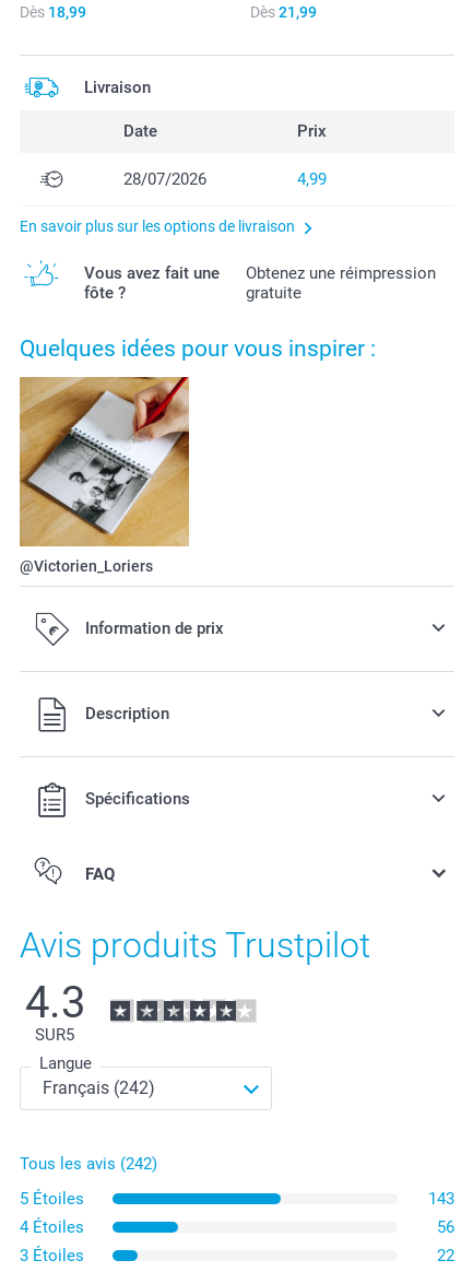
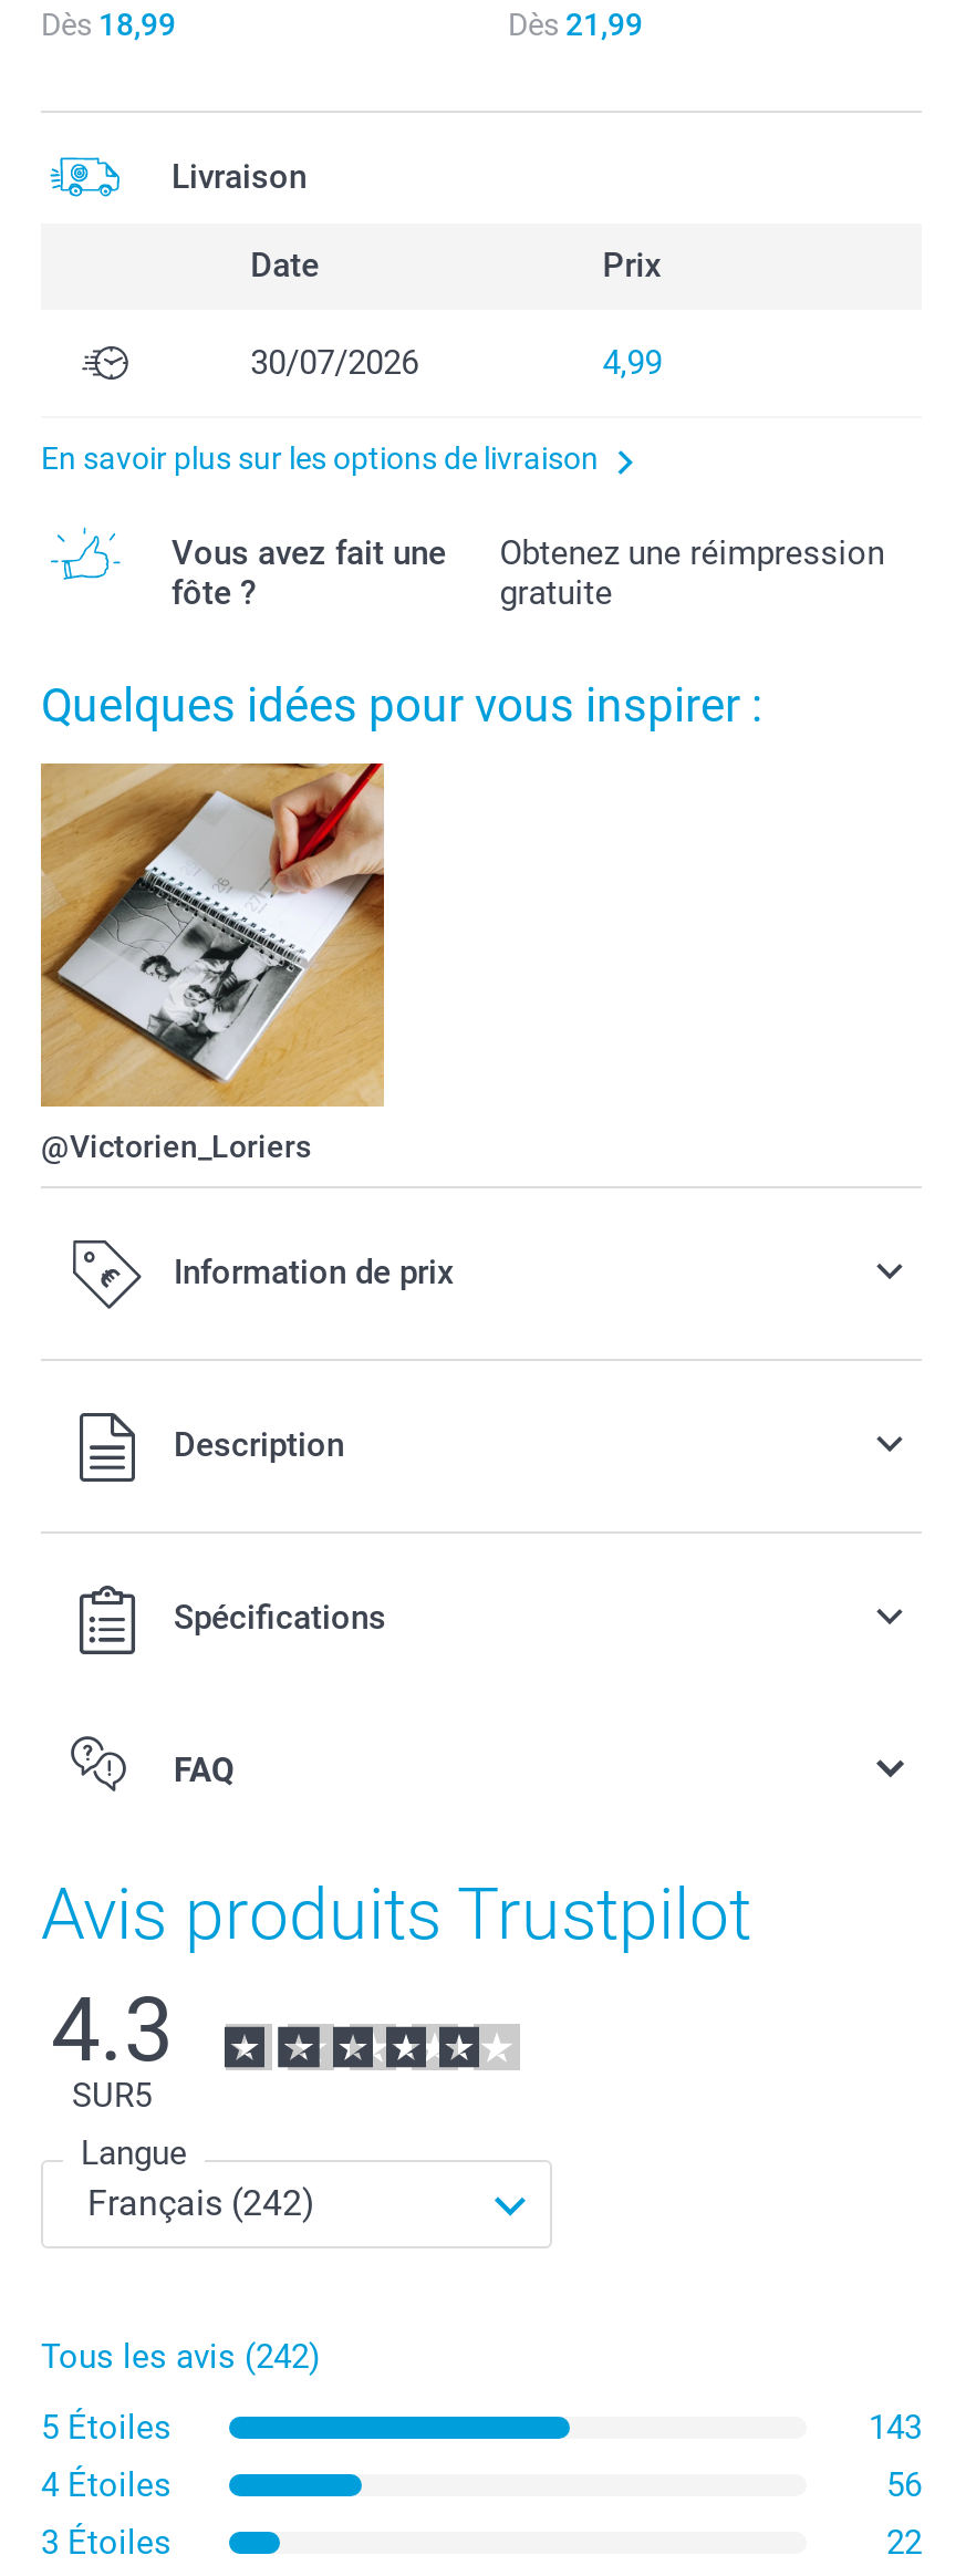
- 28/07/2026
+ 30/07/2026
